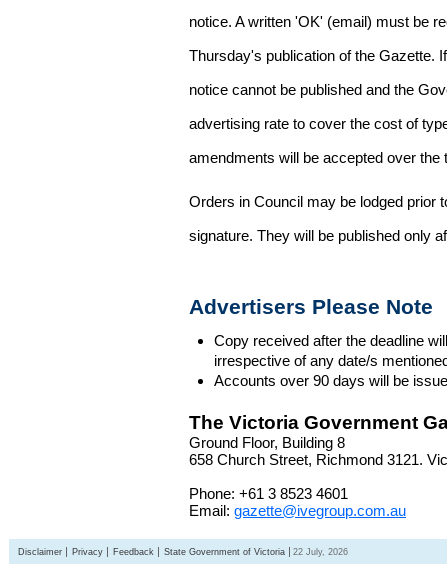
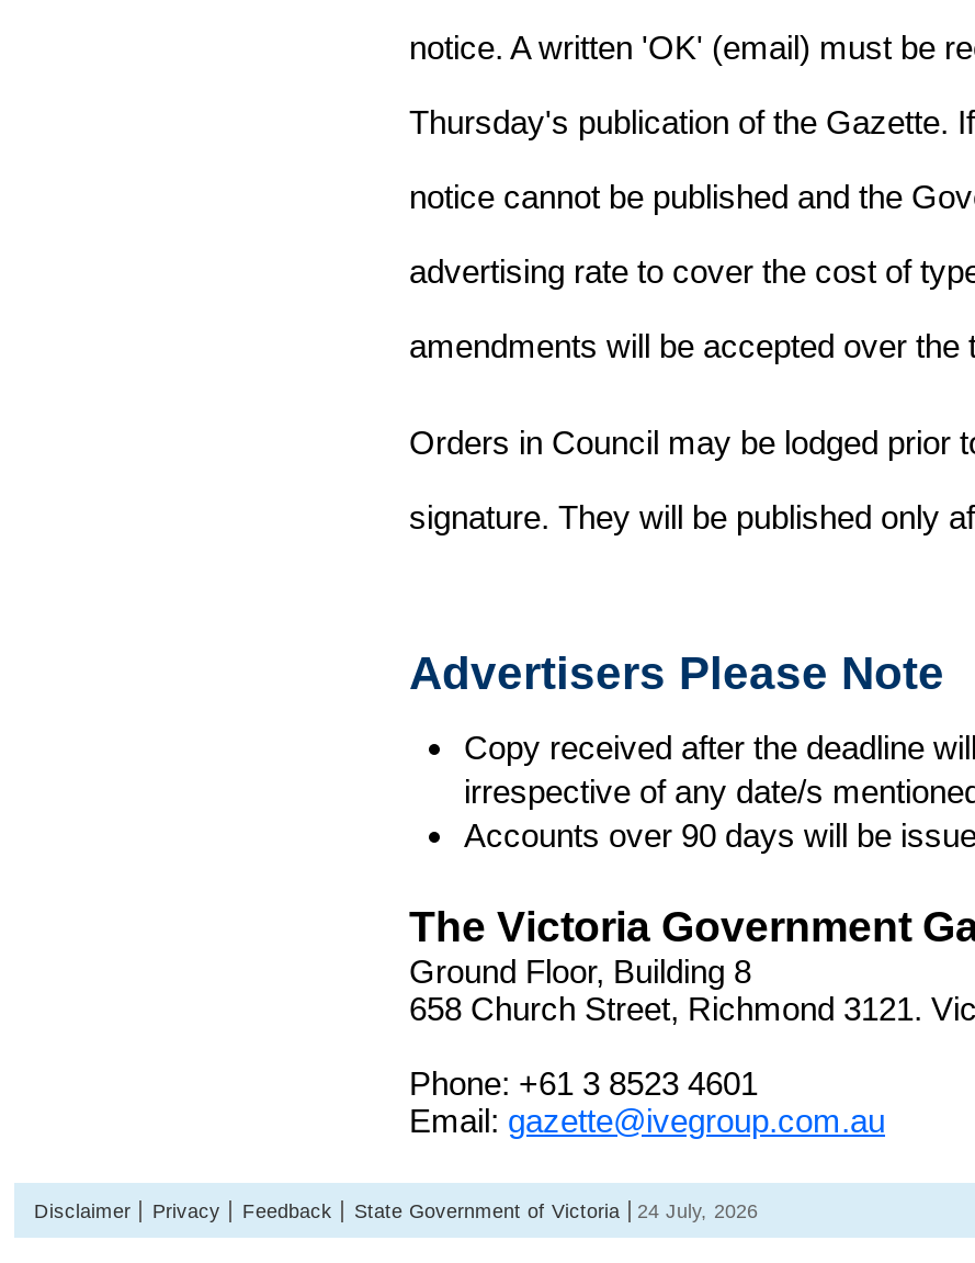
- Disclaimer Privacy Feedback State Government of Victoria 22 July, 2026
+ Disclaimer Privacy Feedback State Government of Victoria 24 July, 2026
